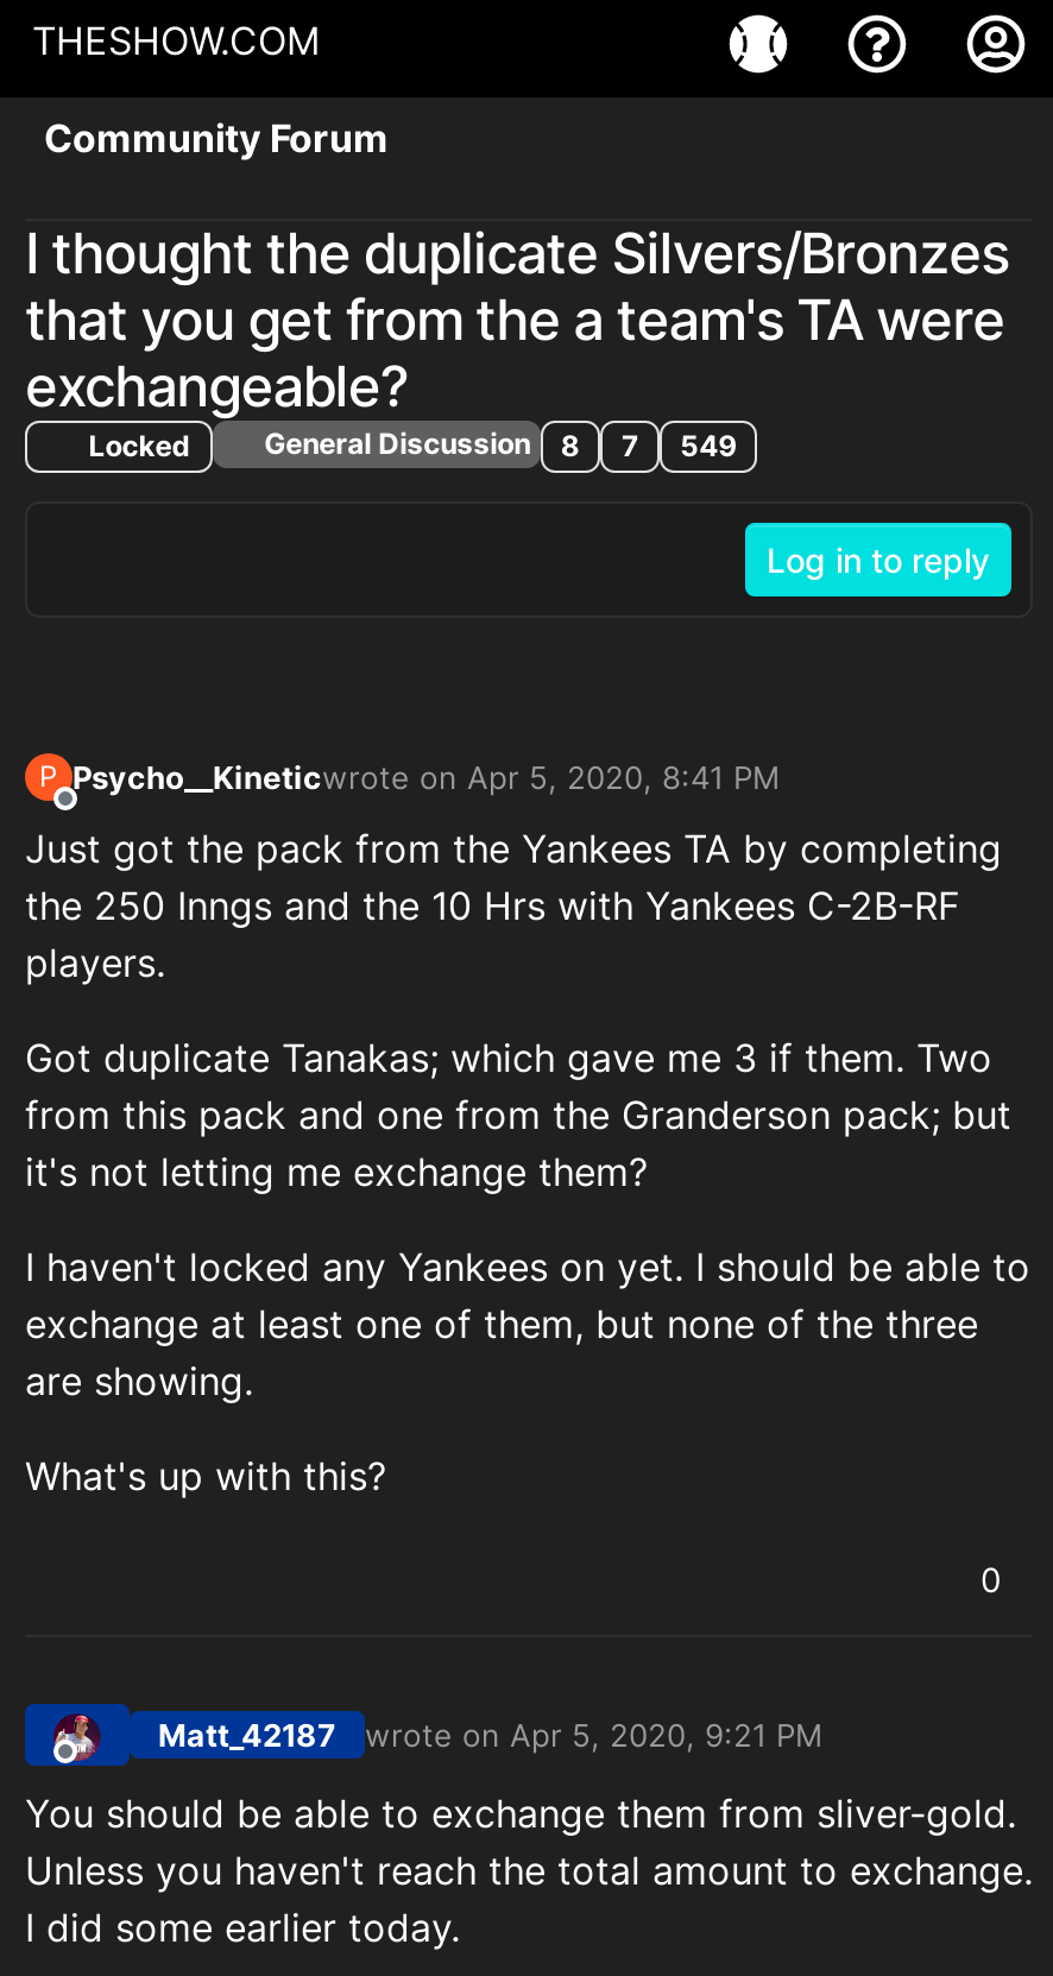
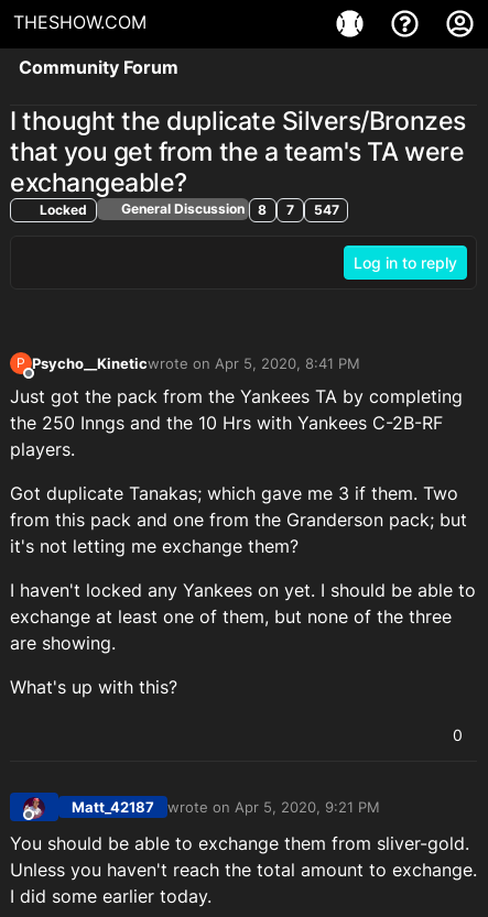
- Locked General Discussion 8 7 549
+ Locked General Discussion 8 7 547
